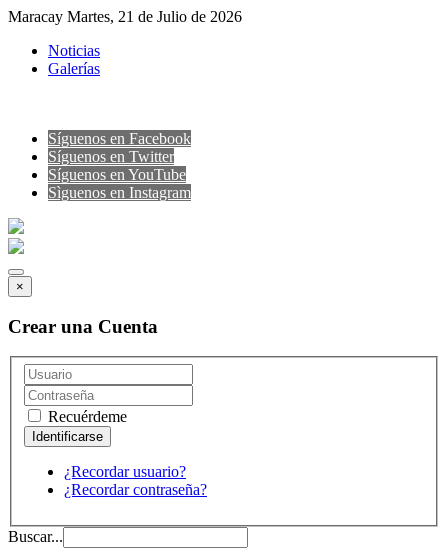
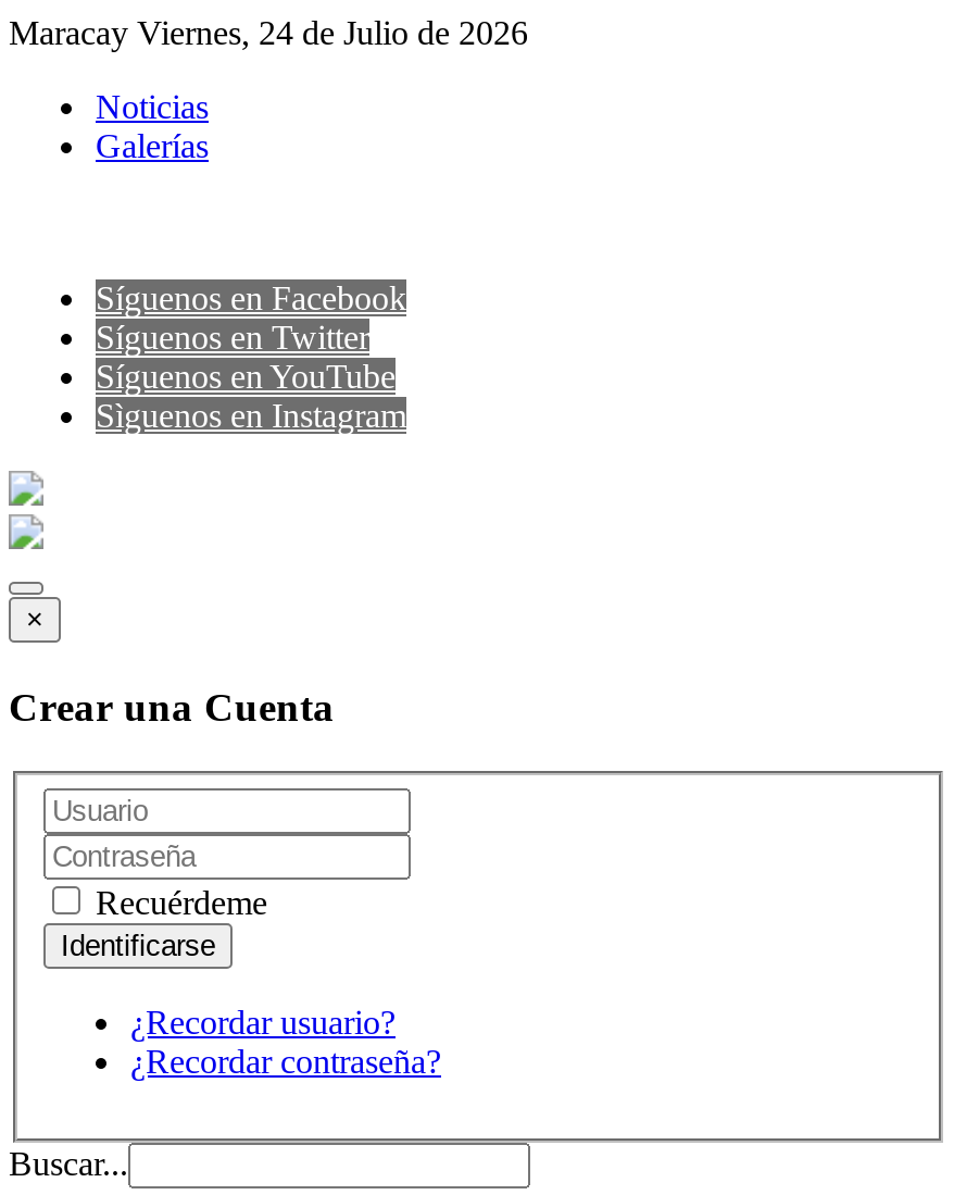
- Maracay Martes, 21 de Julio de 2026
+ Maracay Viernes, 24 de Julio de 2026
